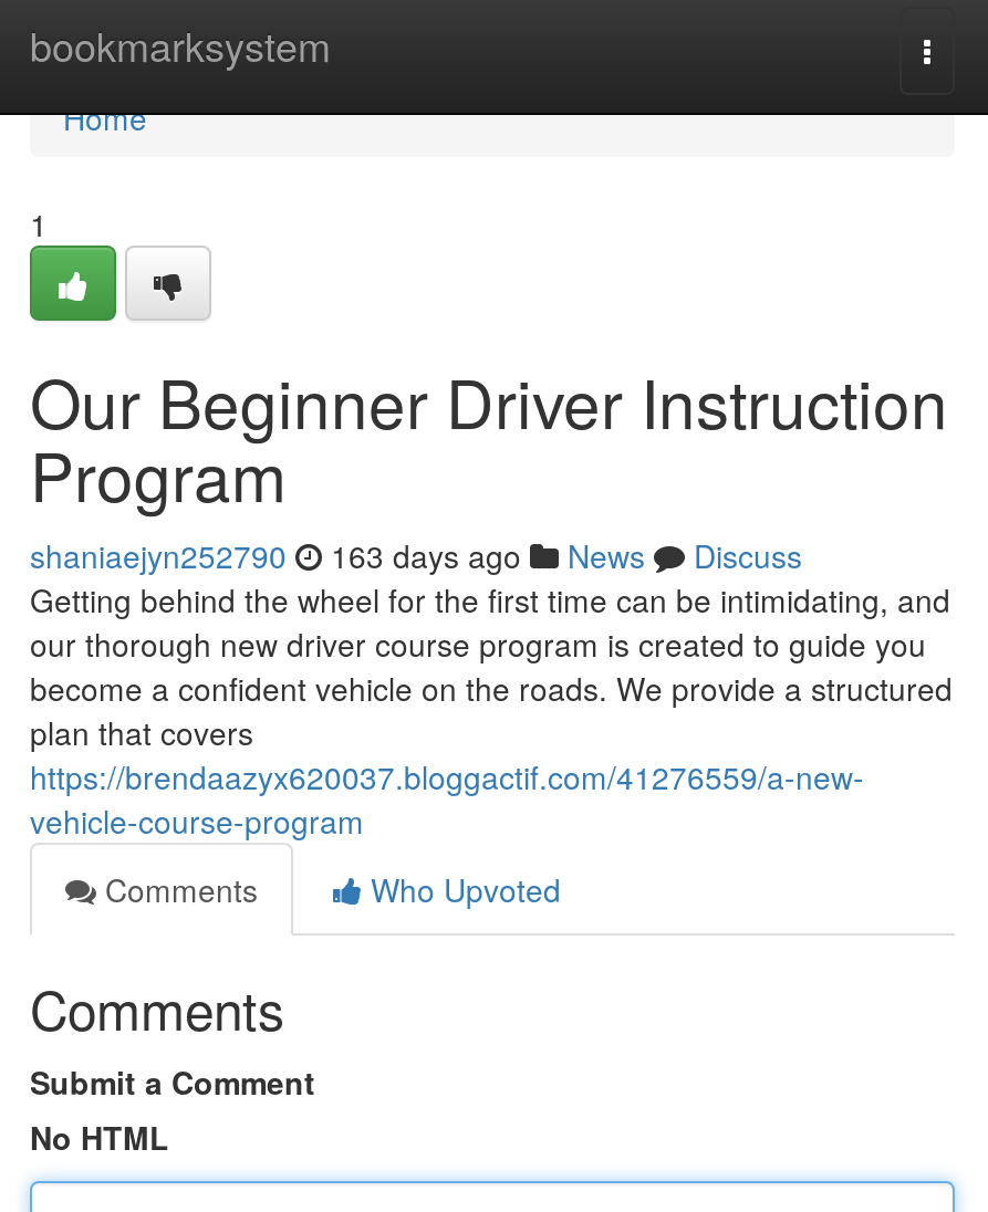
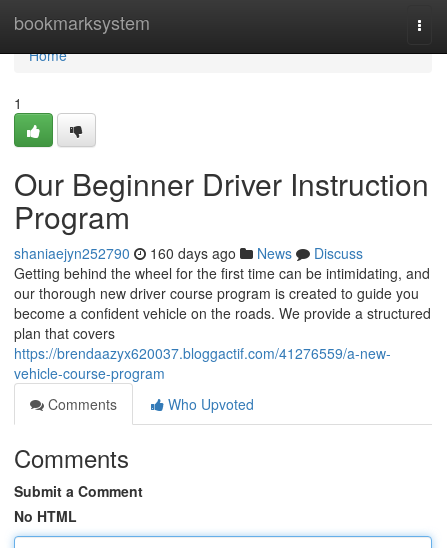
- shaniaejyn252790 163 days ago News Discuss
+ shaniaejyn252790 160 days ago News Discuss
